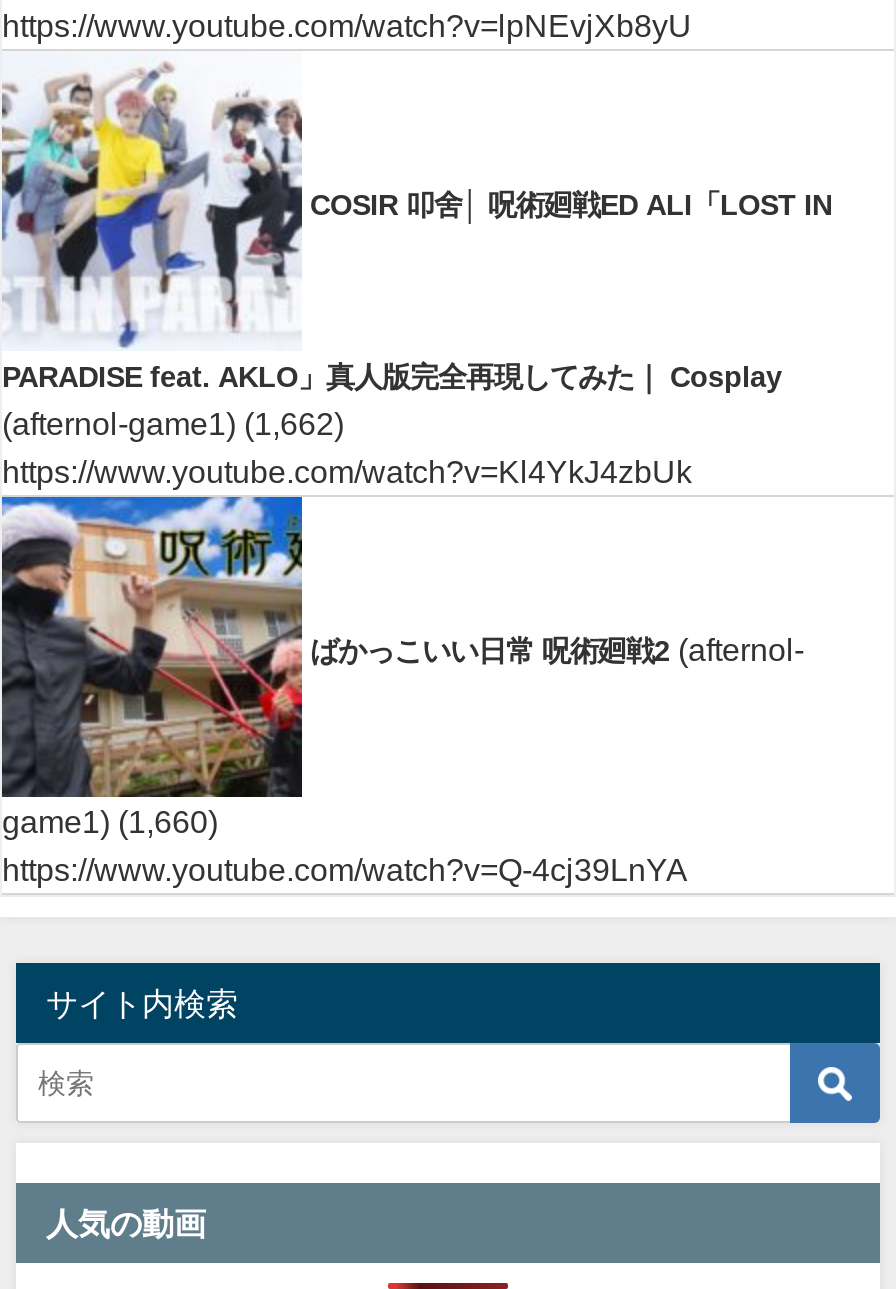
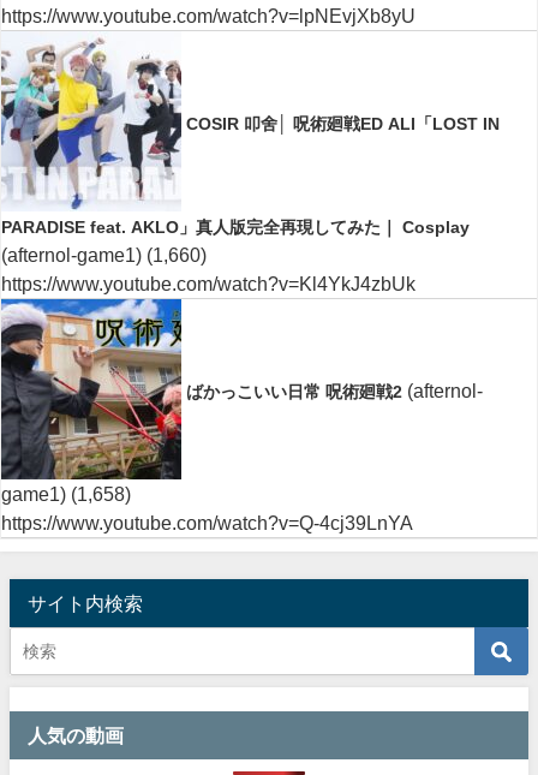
- (afternol-game1) (1,662)
+ (afternol-game1) (1,660)

- game1) (1,660)
+ game1) (1,658)
